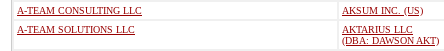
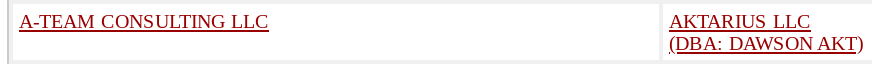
- AKSUM INC. (US)
- A-TEAM SOLUTIONS LLC
